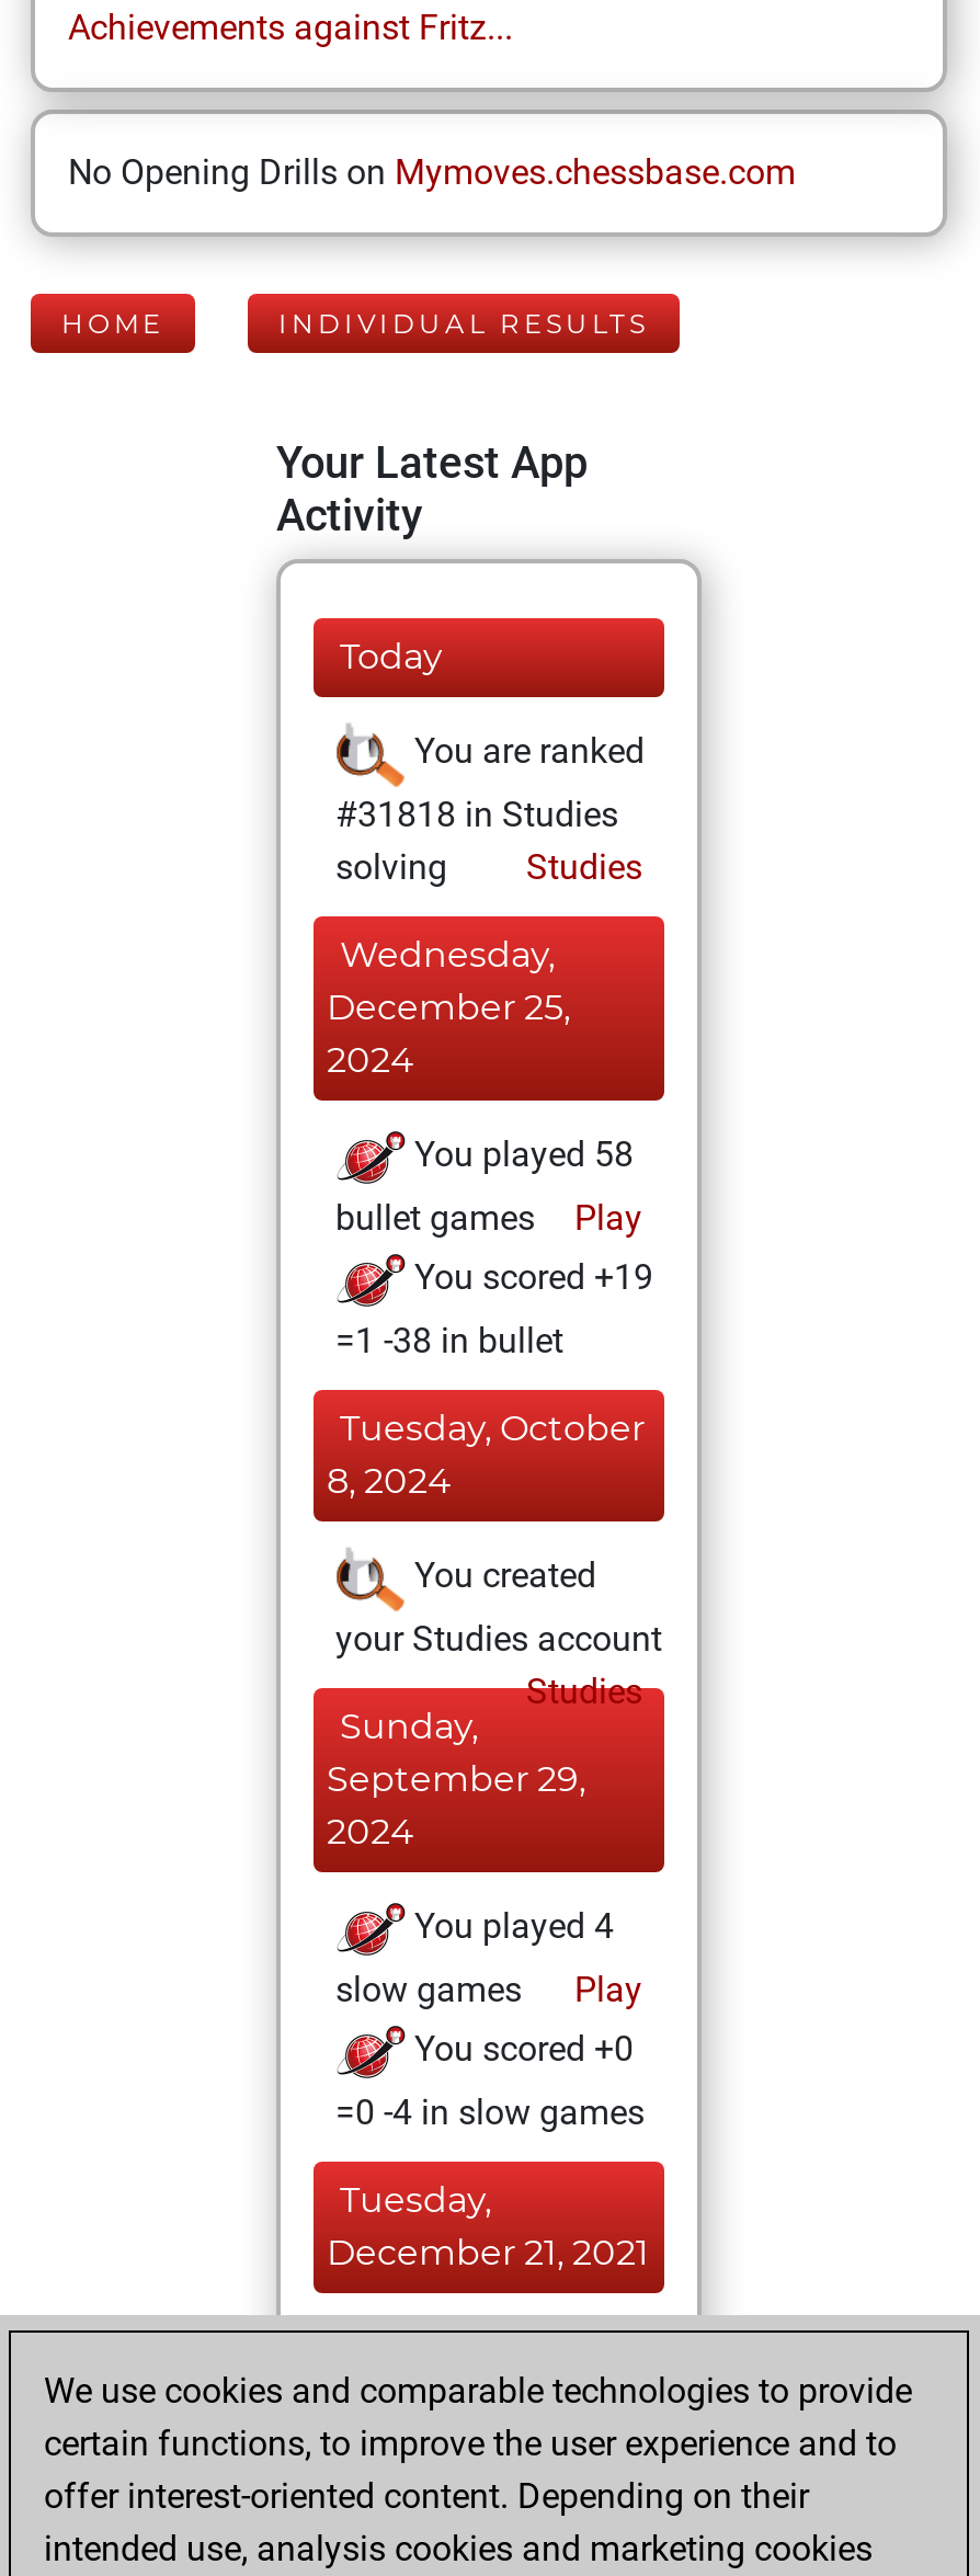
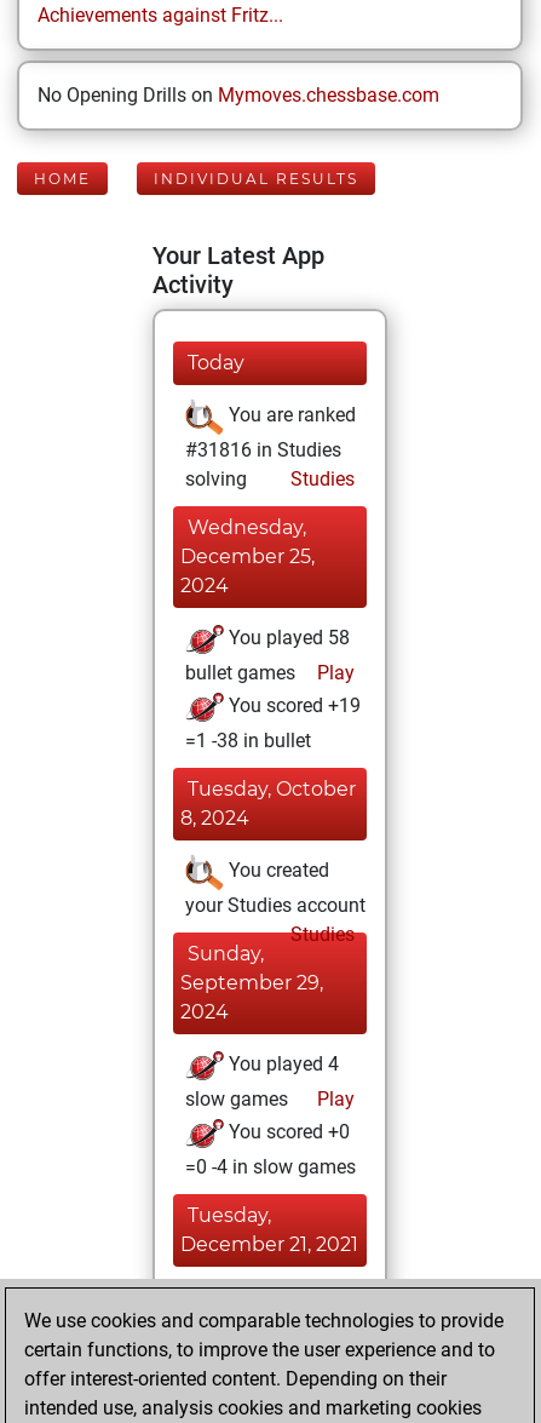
- #31818 in Studies
+ #31816 in Studies
